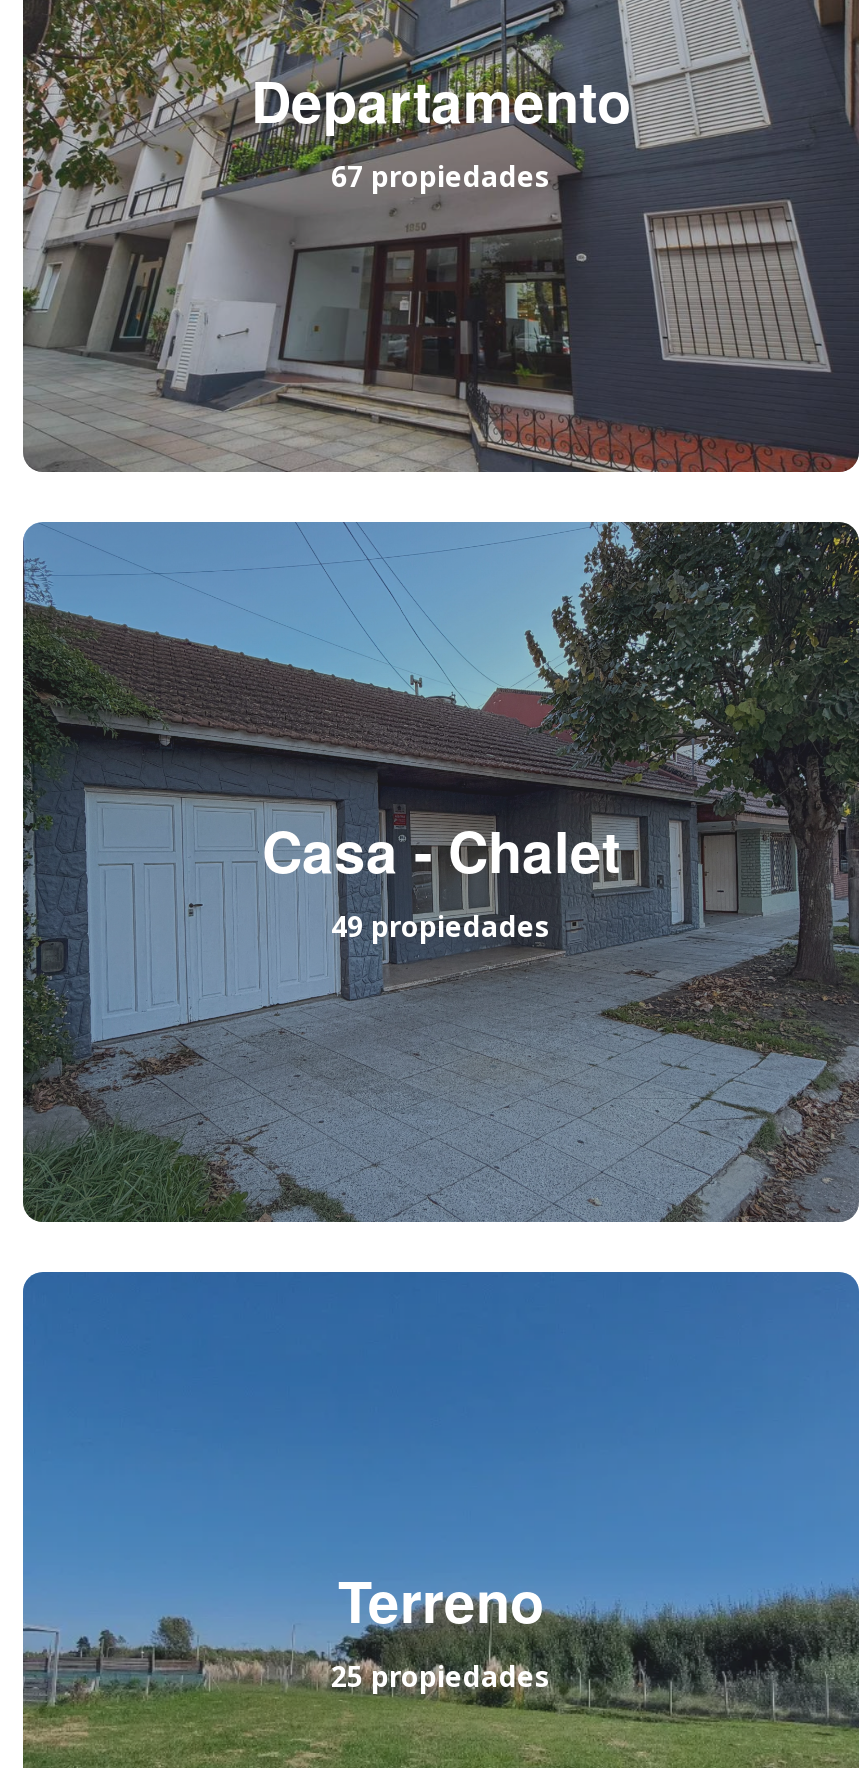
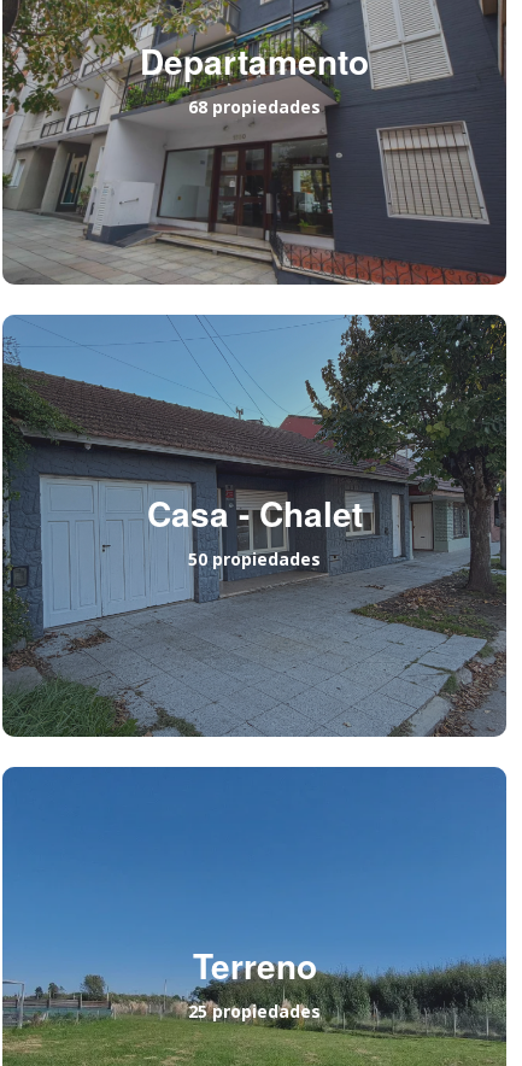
- 67 propiedades
+ 68 propiedades

- 49 propiedades
+ 50 propiedades
